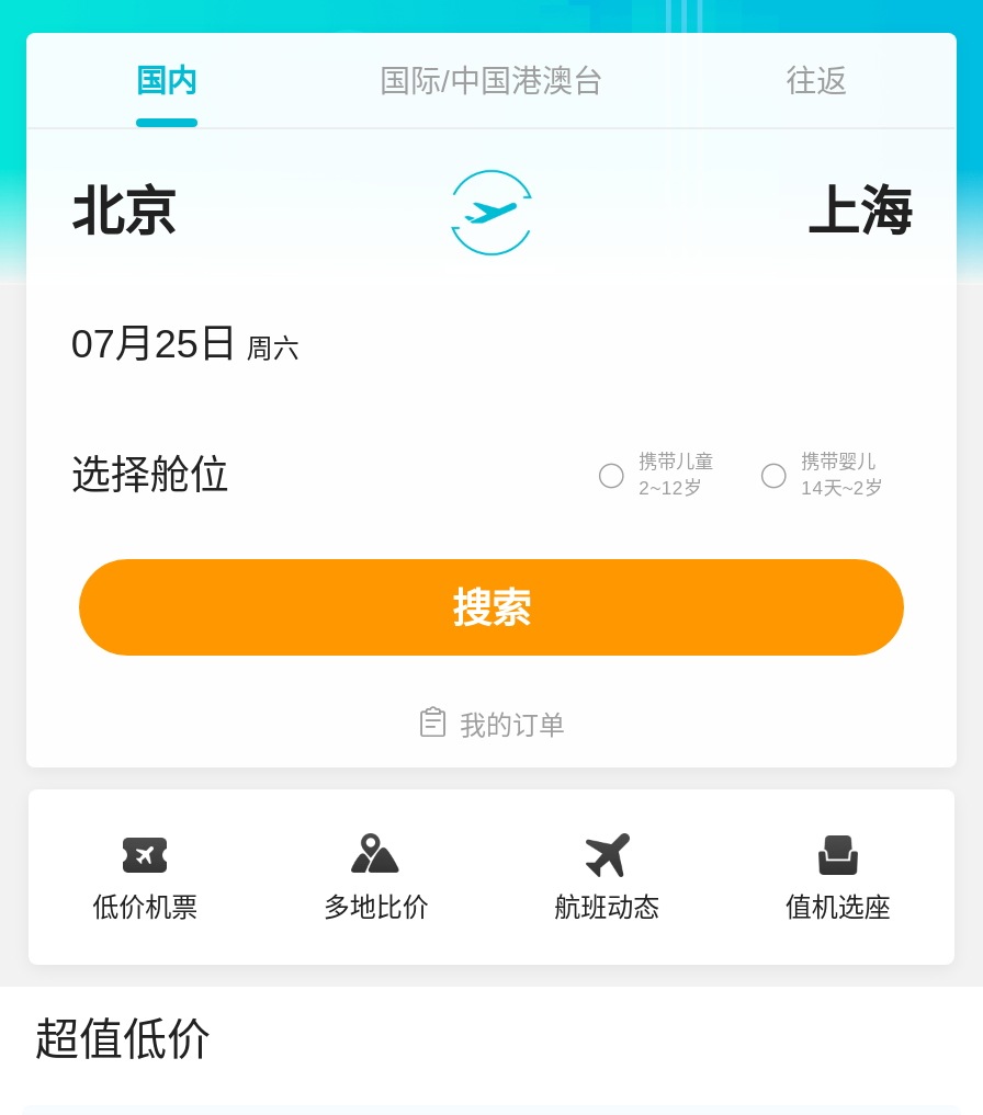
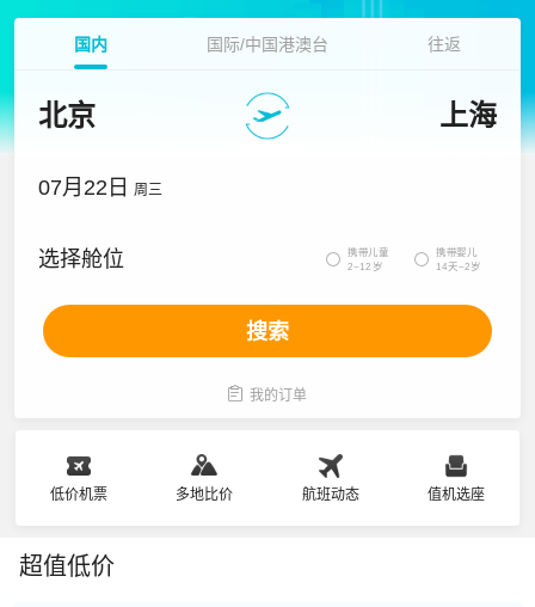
- 07月25日 周六
+ 07月22日 周三
